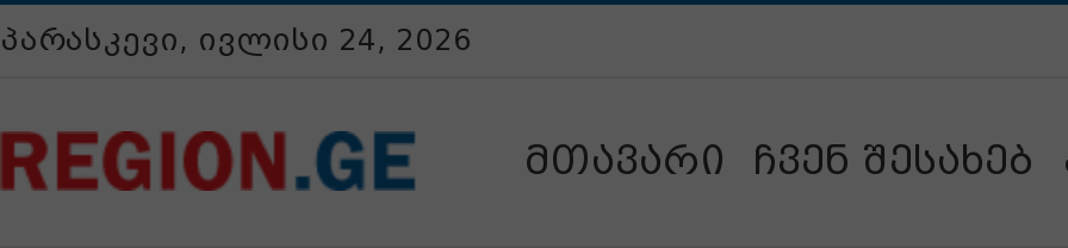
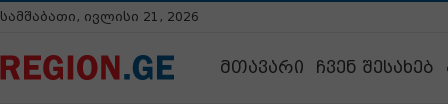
- პარასკევი, ივლისი 24, 2026
+ სამშაბათი, ივლისი 21, 2026
